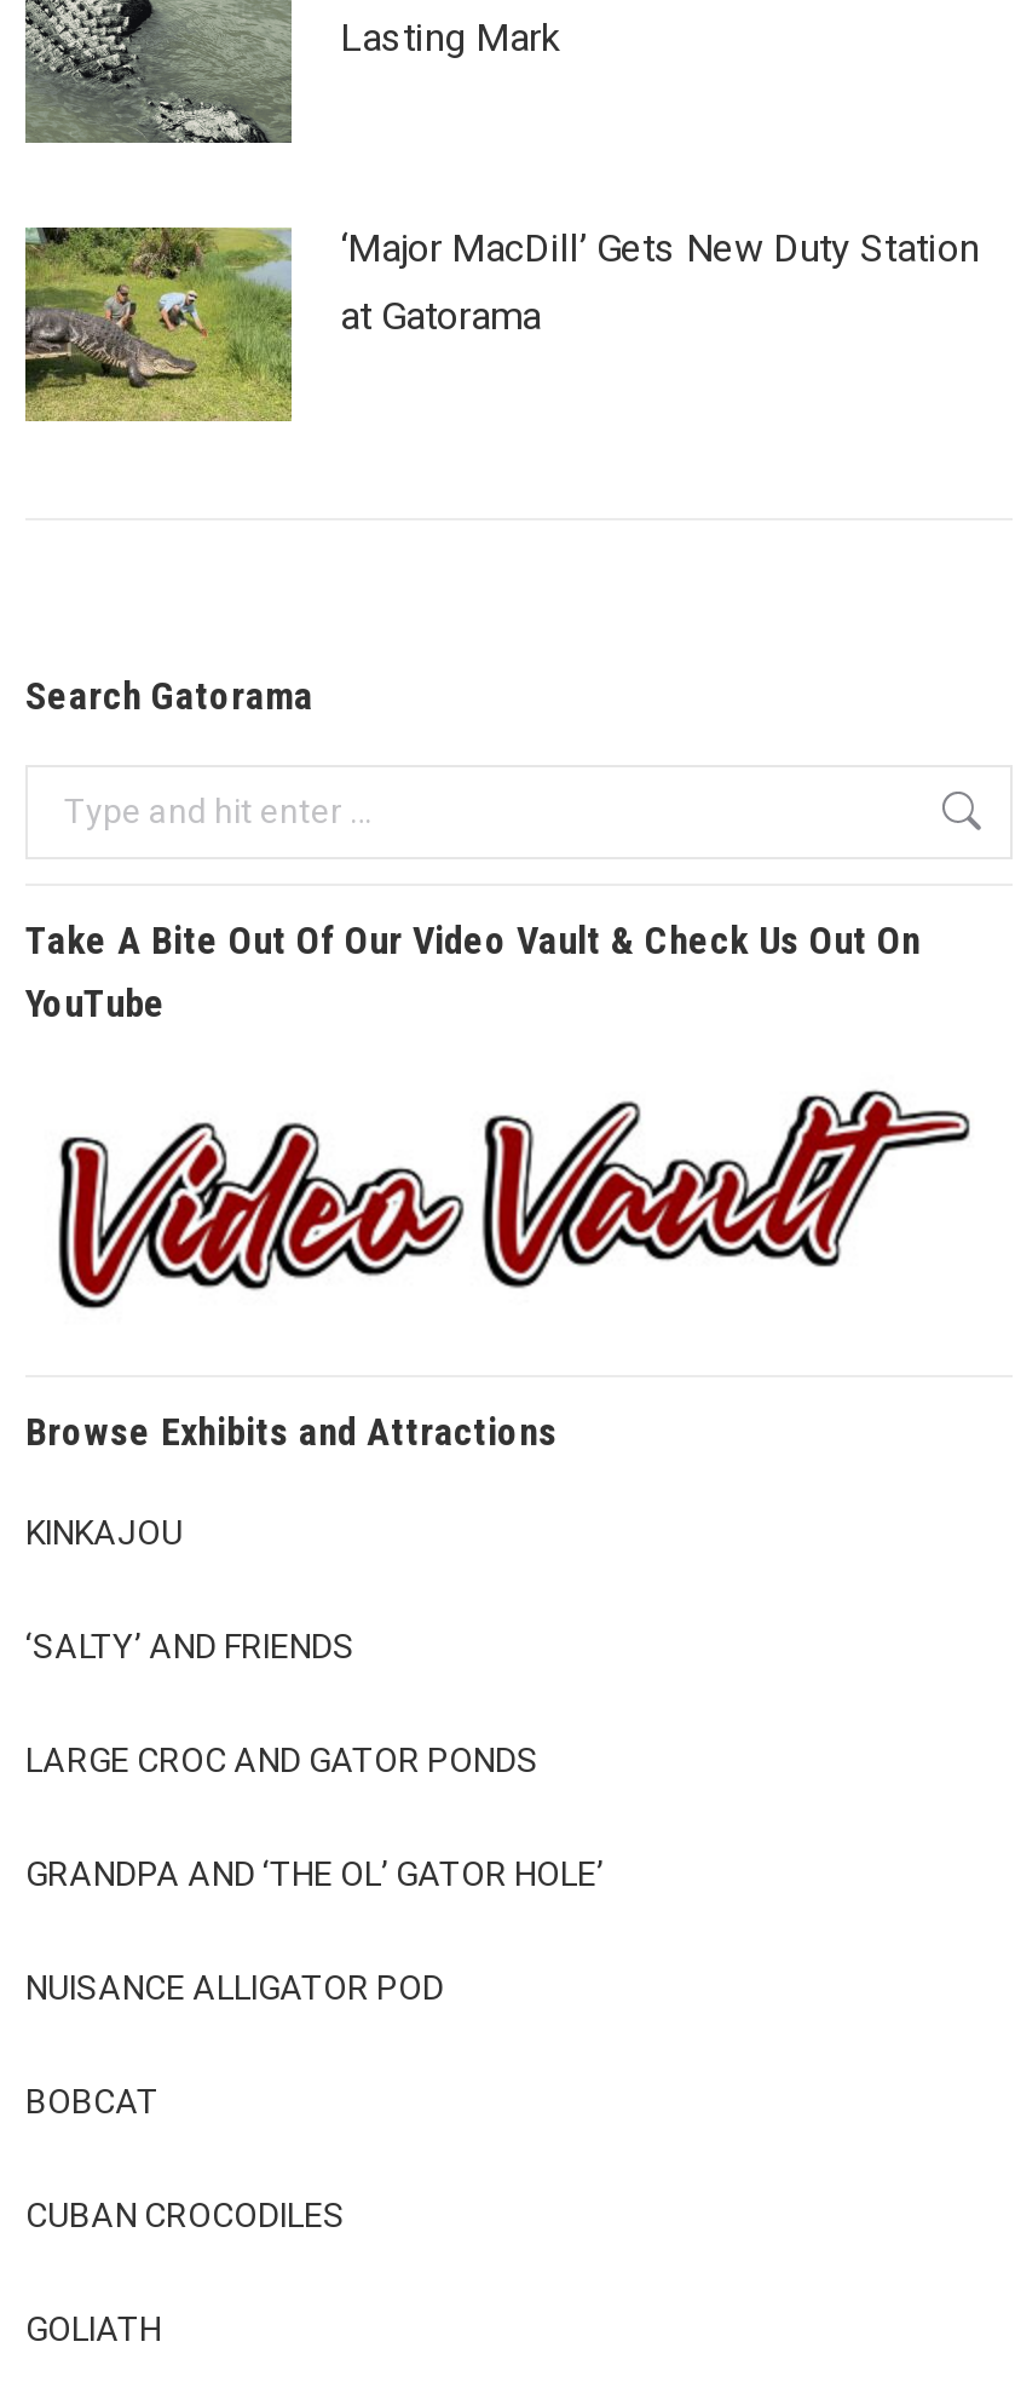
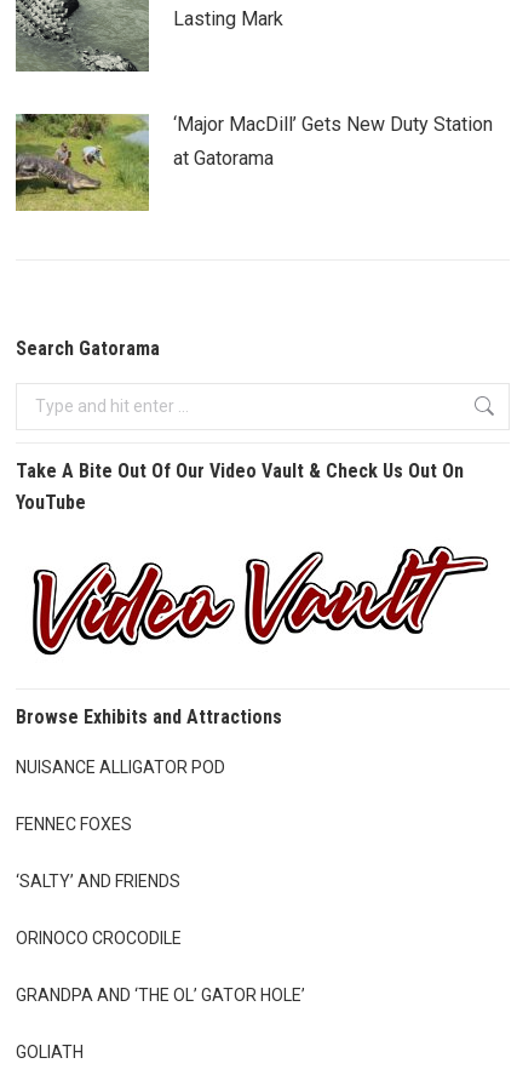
- KINKAJOU
- LARGE CROC AND GATOR PONDS

moved down: ‘SALTY’ AND FRIENDS

moved down: GRANDPA AND ‘THE OL’ GATOR HOLE’

moved up: NUISANCE ALLIGATOR POD

- BOBCAT
- CUBAN CROCODILES
+ FENNEC FOXES
+ ORINOCO CROCODILE
